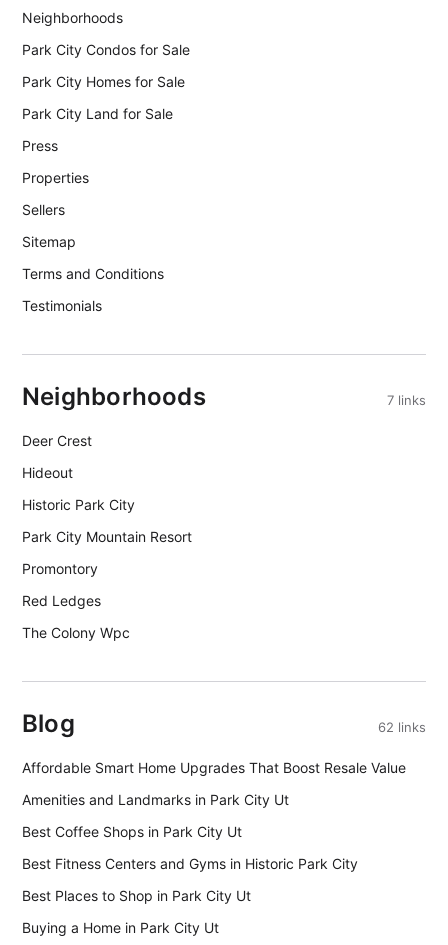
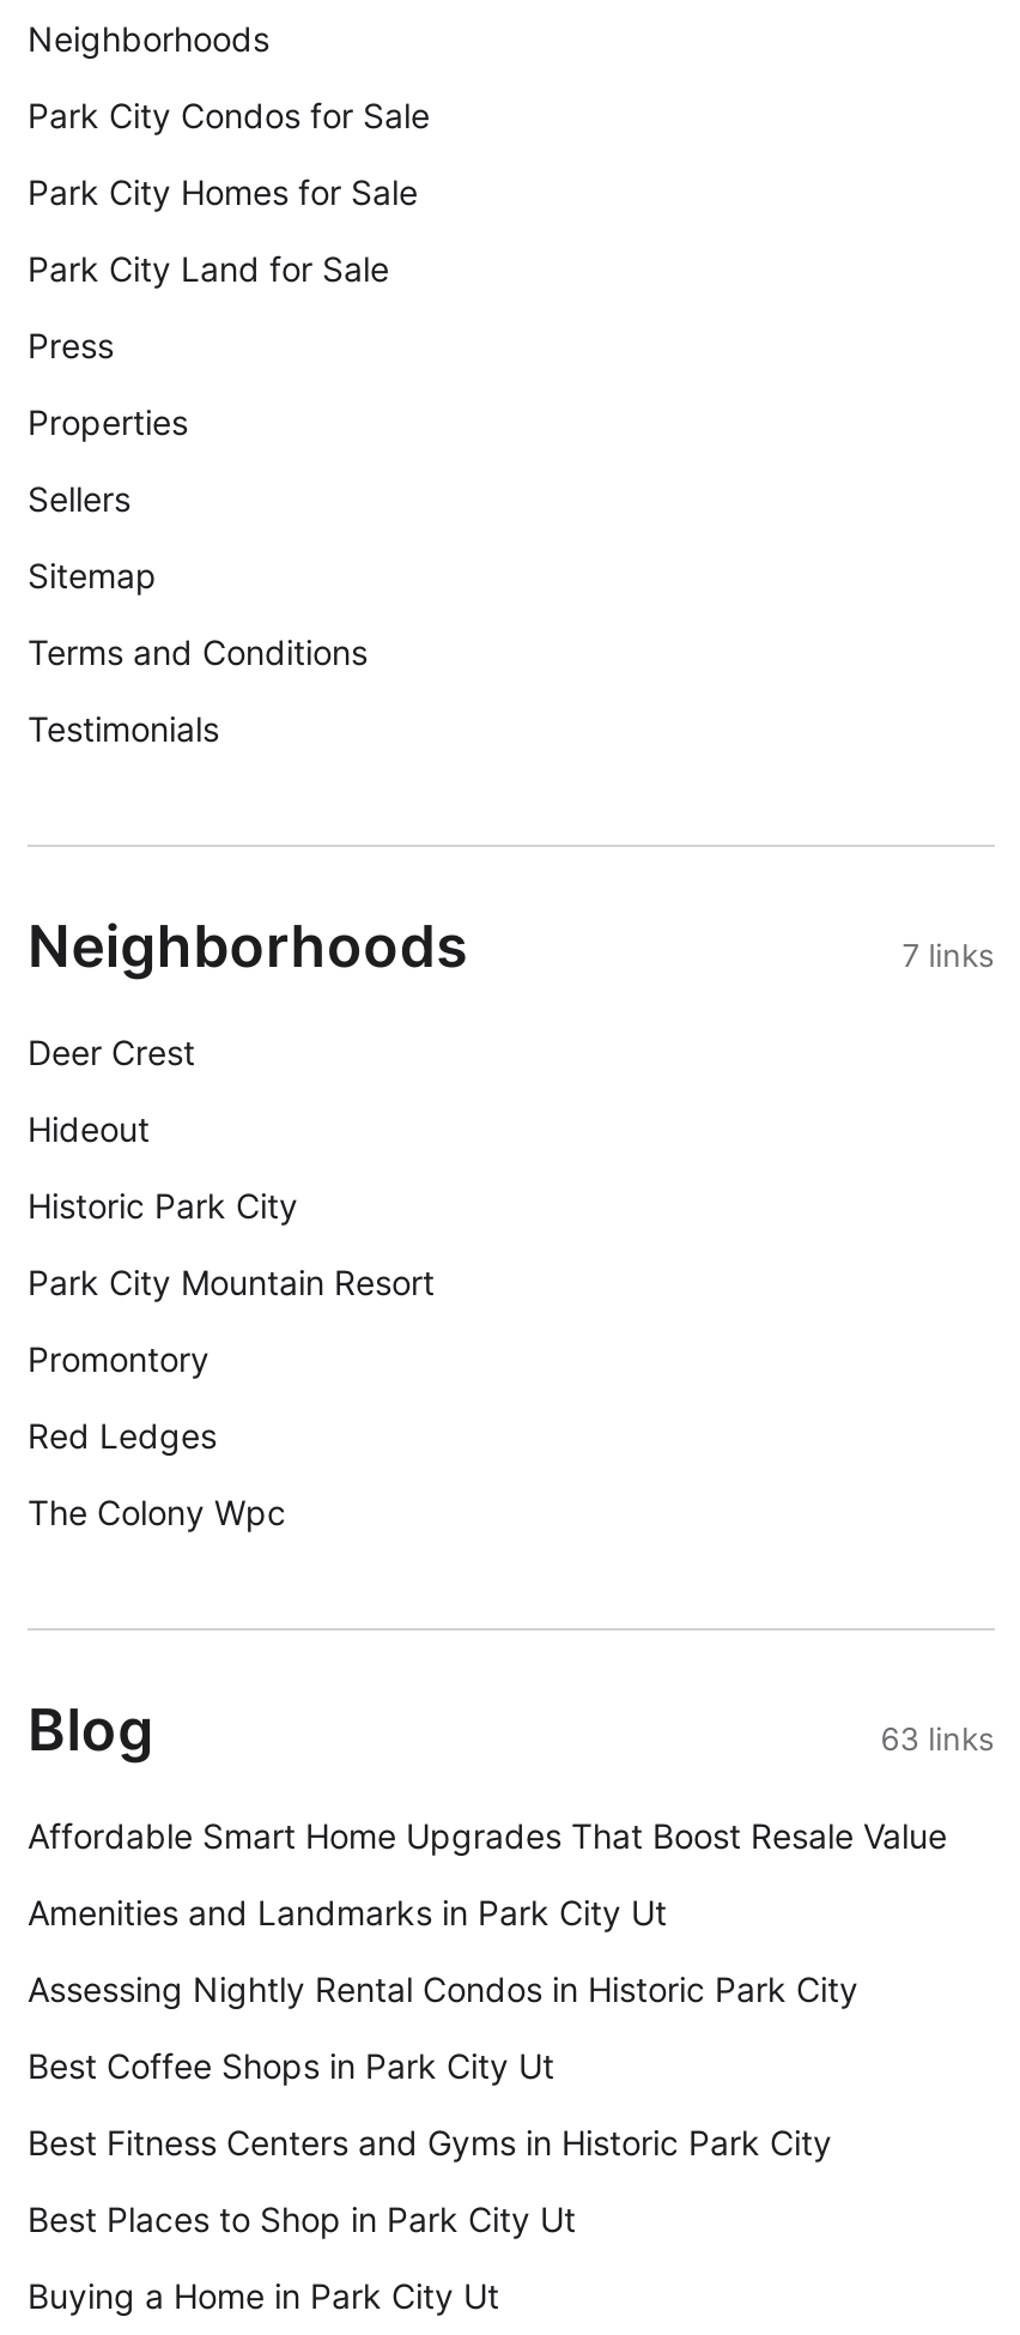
- 62 links
+ 63 links

+ Assessing Nightly Rental Condos in Historic Park City
